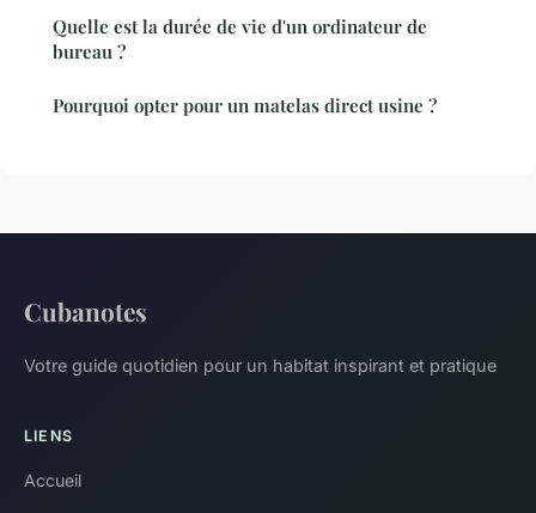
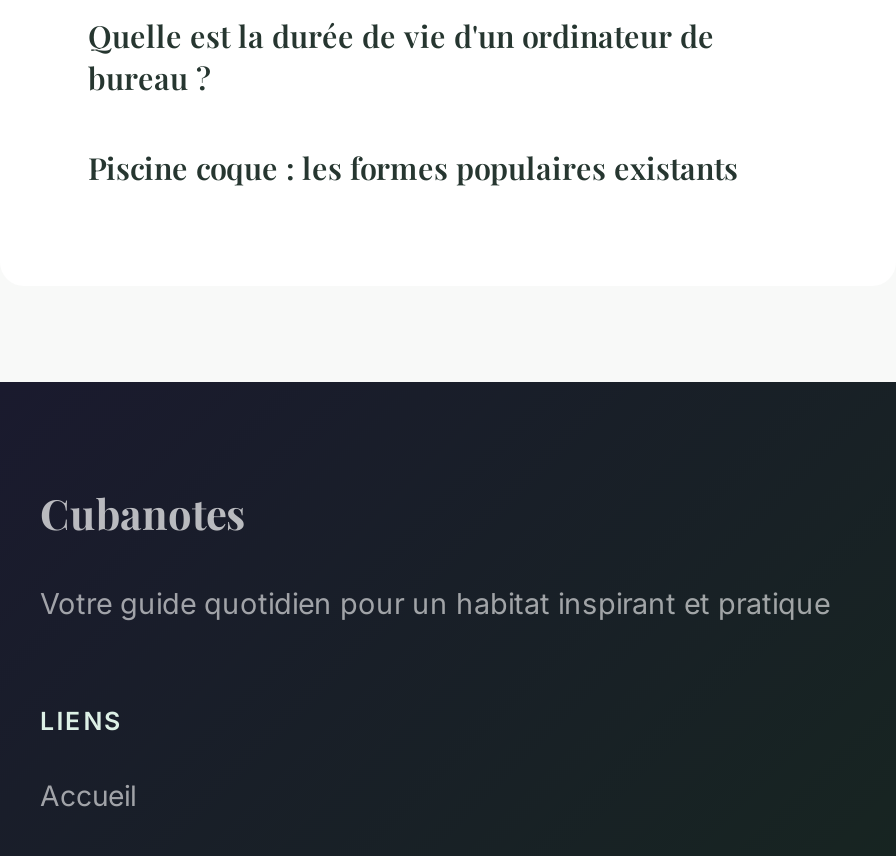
- Pourquoi opter pour un matelas direct usine ?
+ Piscine coque : les formes populaires existants
